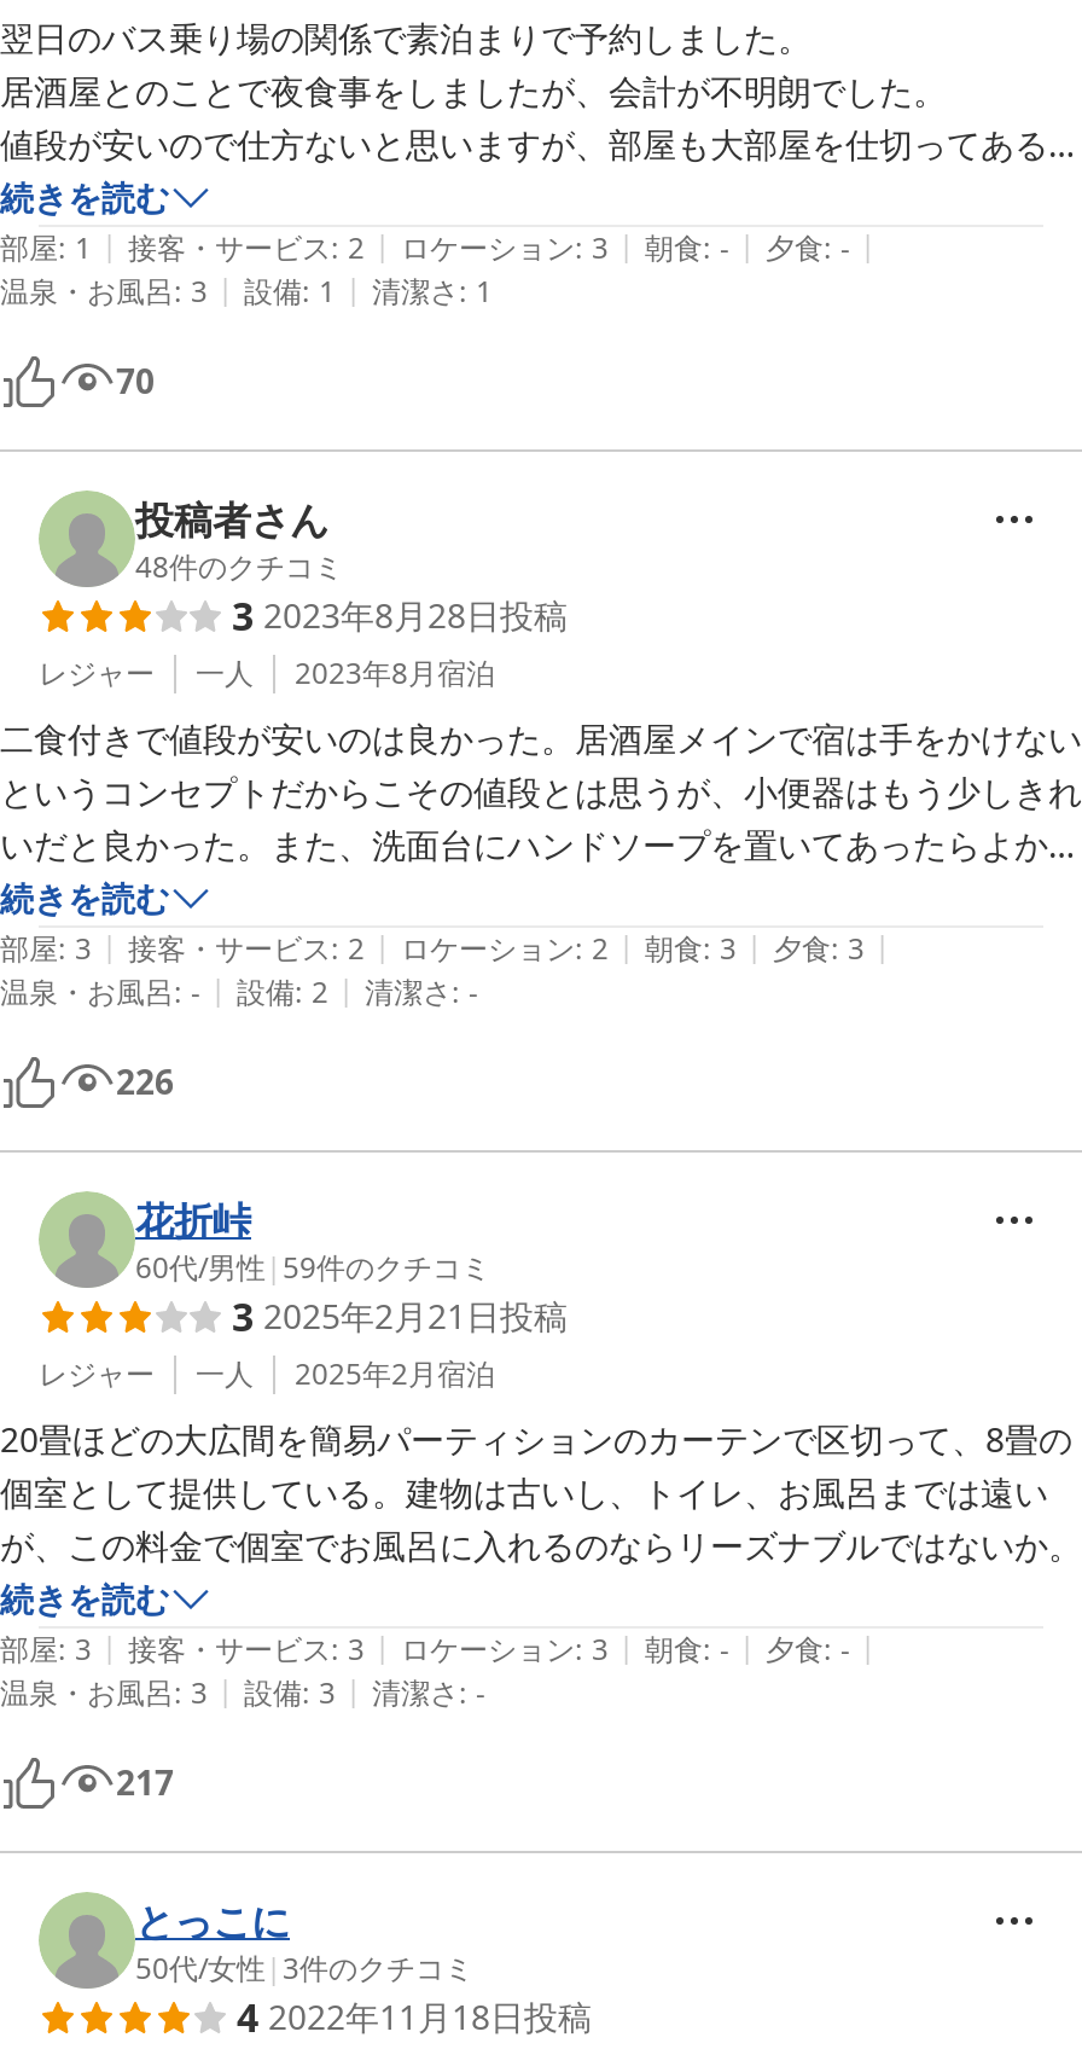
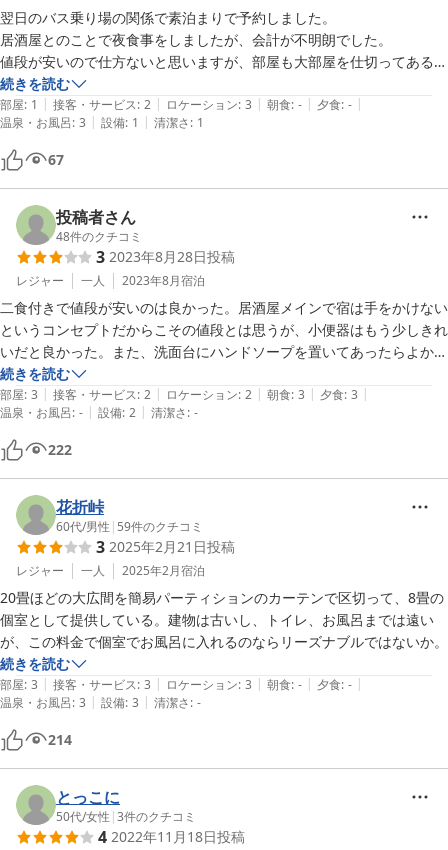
- 70
+ 67

- 226
+ 222

- 217
+ 214
